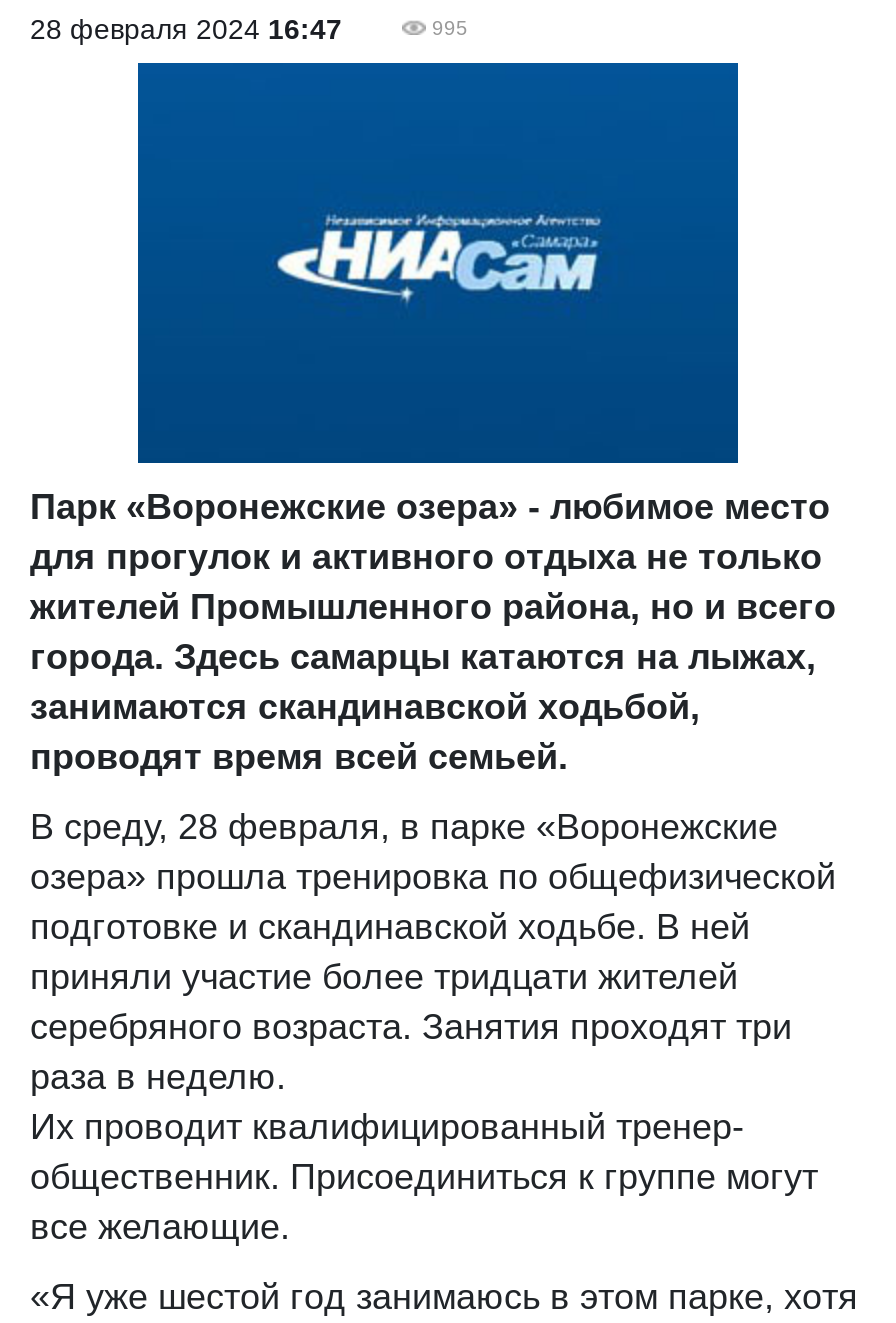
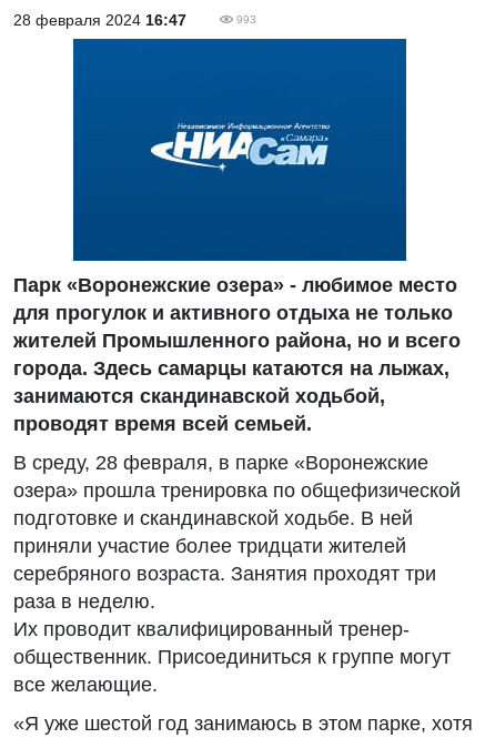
- 995
+ 993
